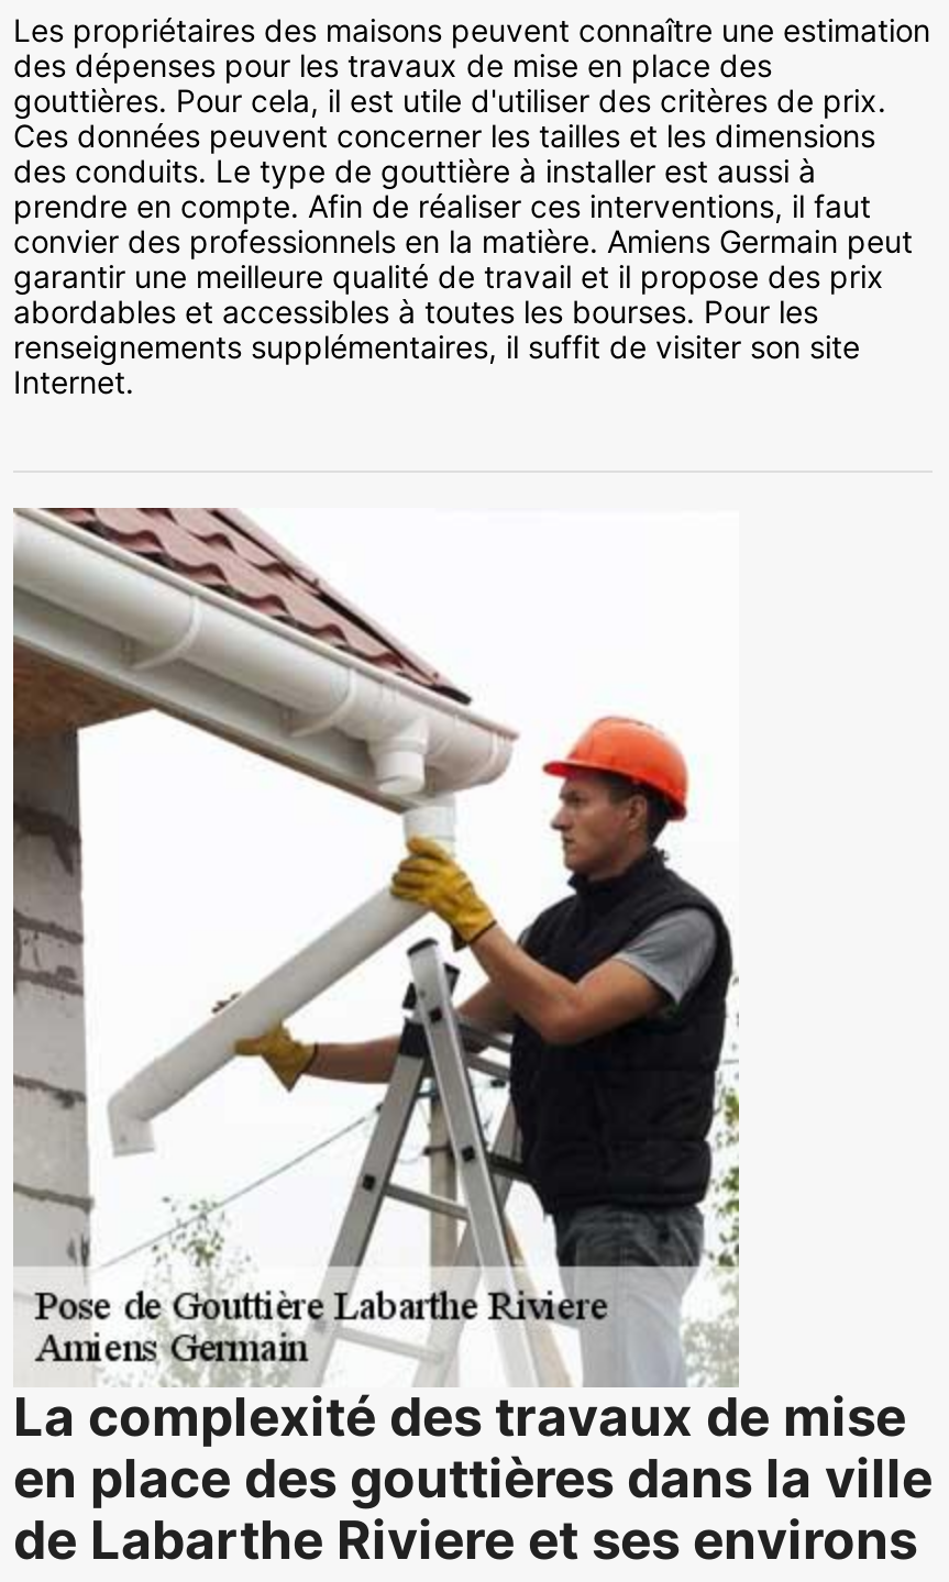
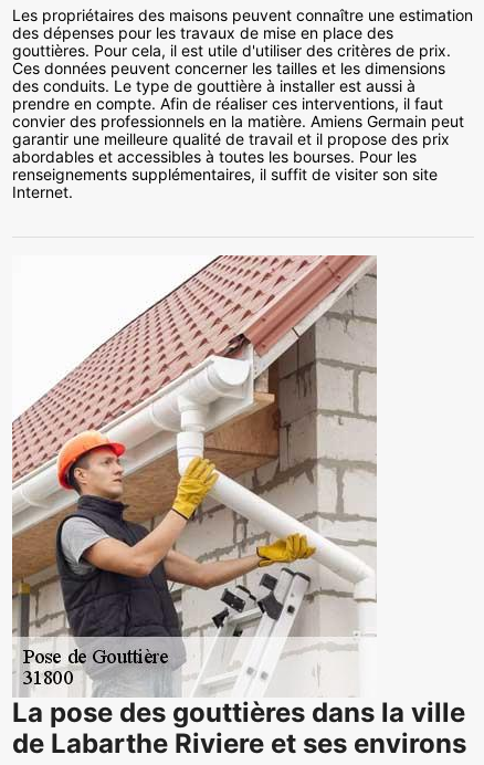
- [image]
- La complexité des travaux de mise
- en place des gouttières dans la ville
+ [image]
+ La pose des gouttières dans la ville
